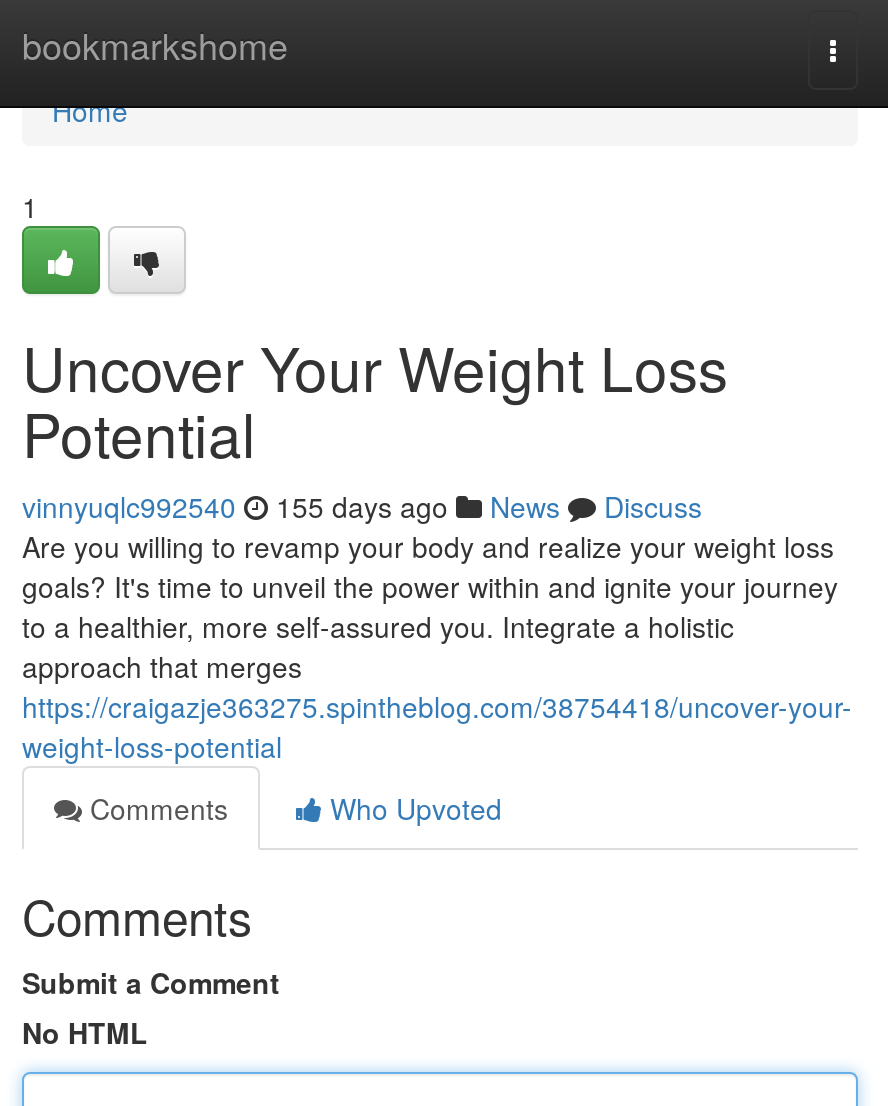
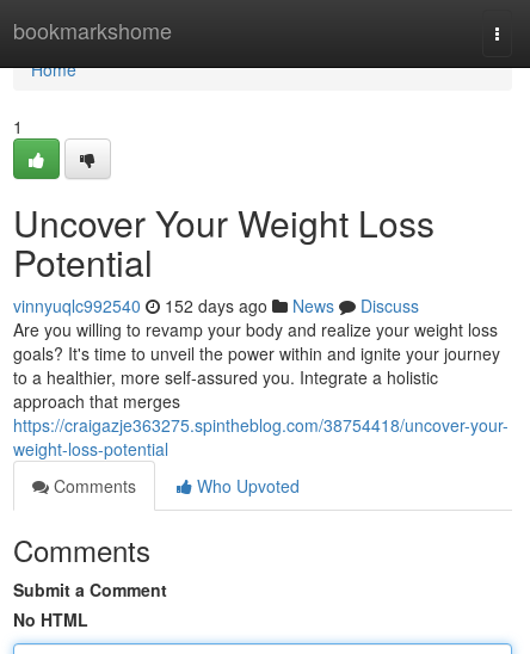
- vinnyuqlc992540 155 days ago News Discuss
+ vinnyuqlc992540 152 days ago News Discuss
